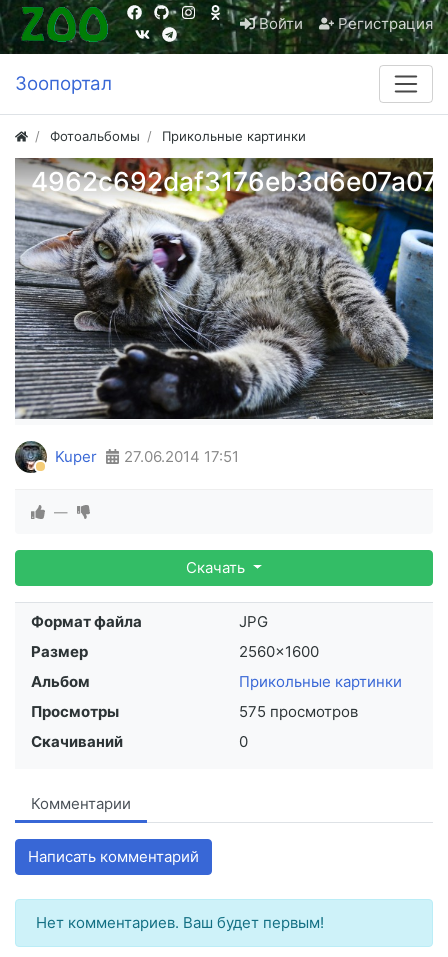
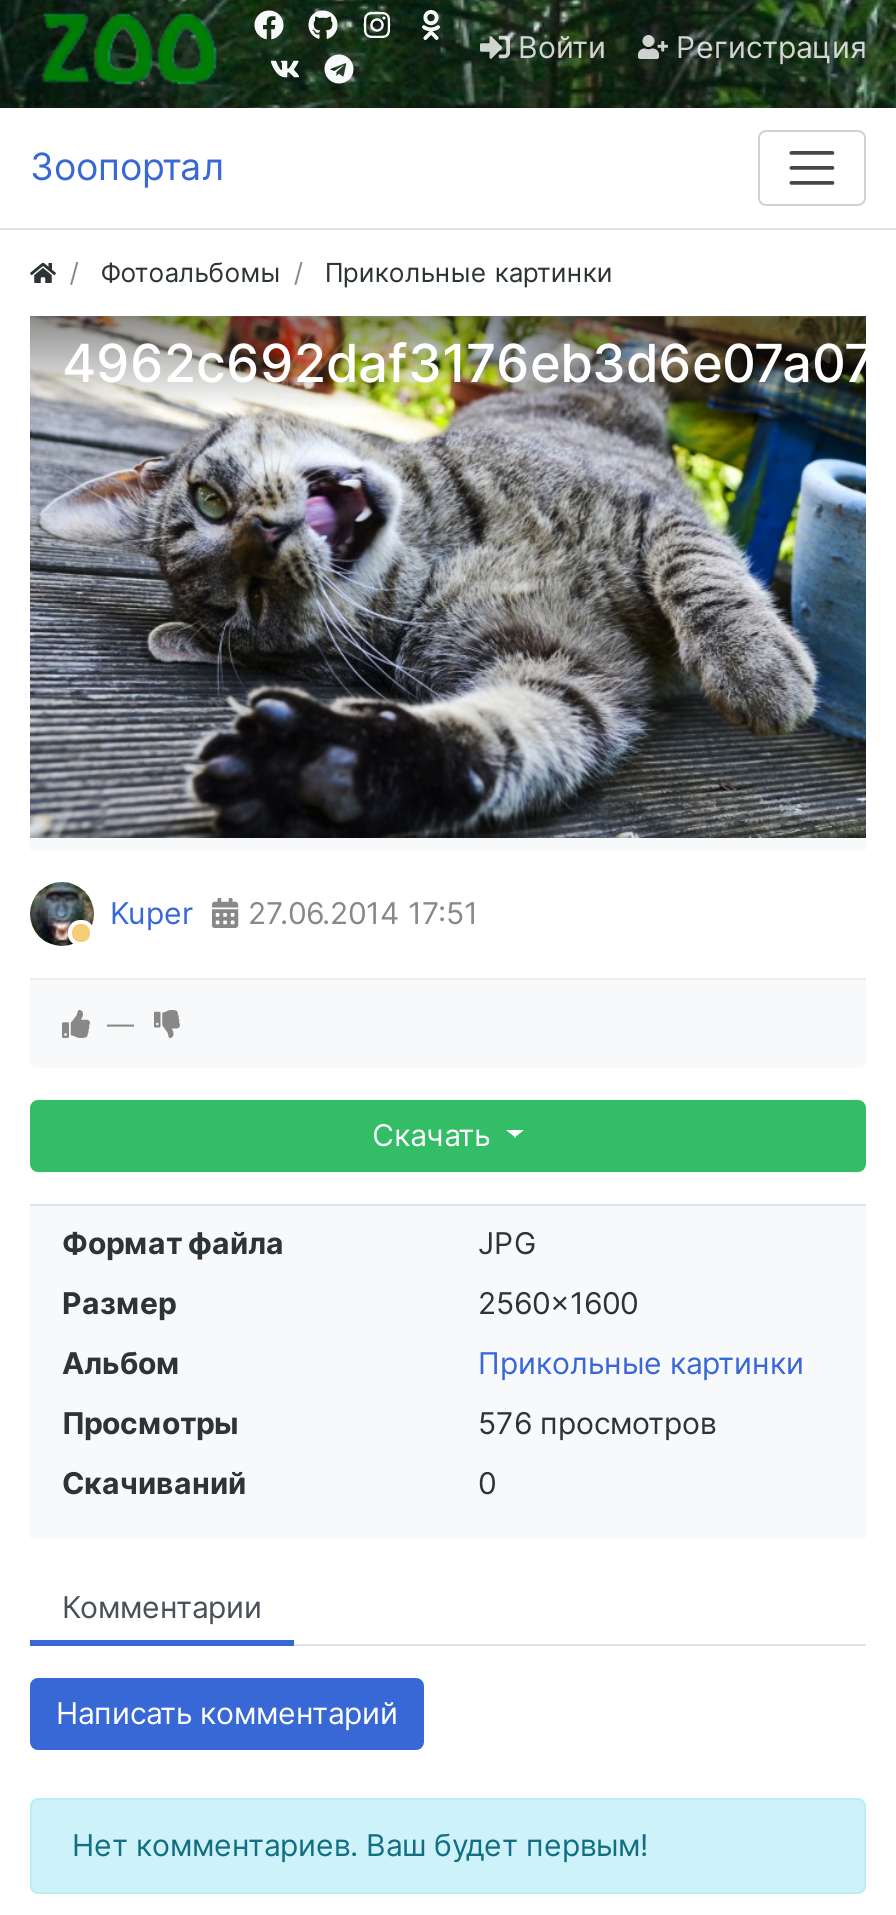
- 575 просмотров
+ 576 просмотров
